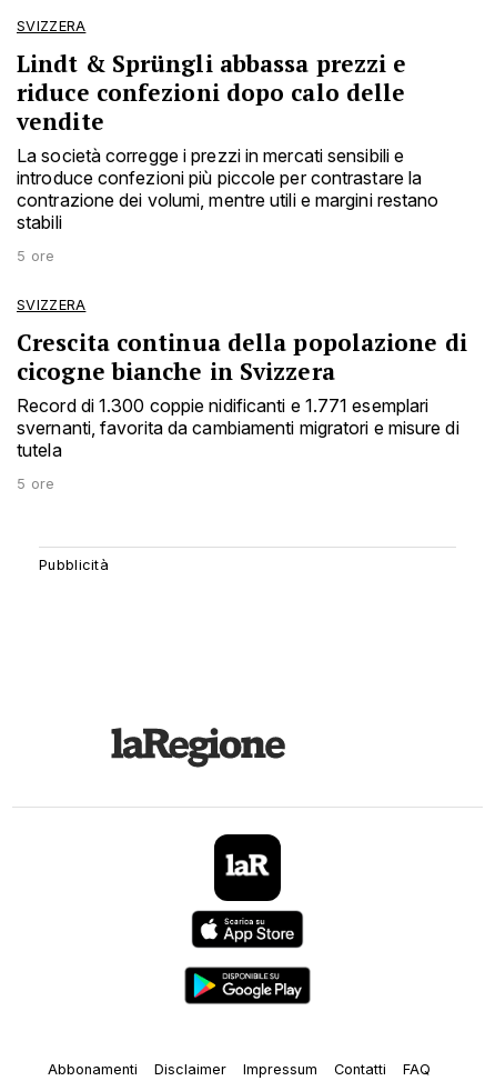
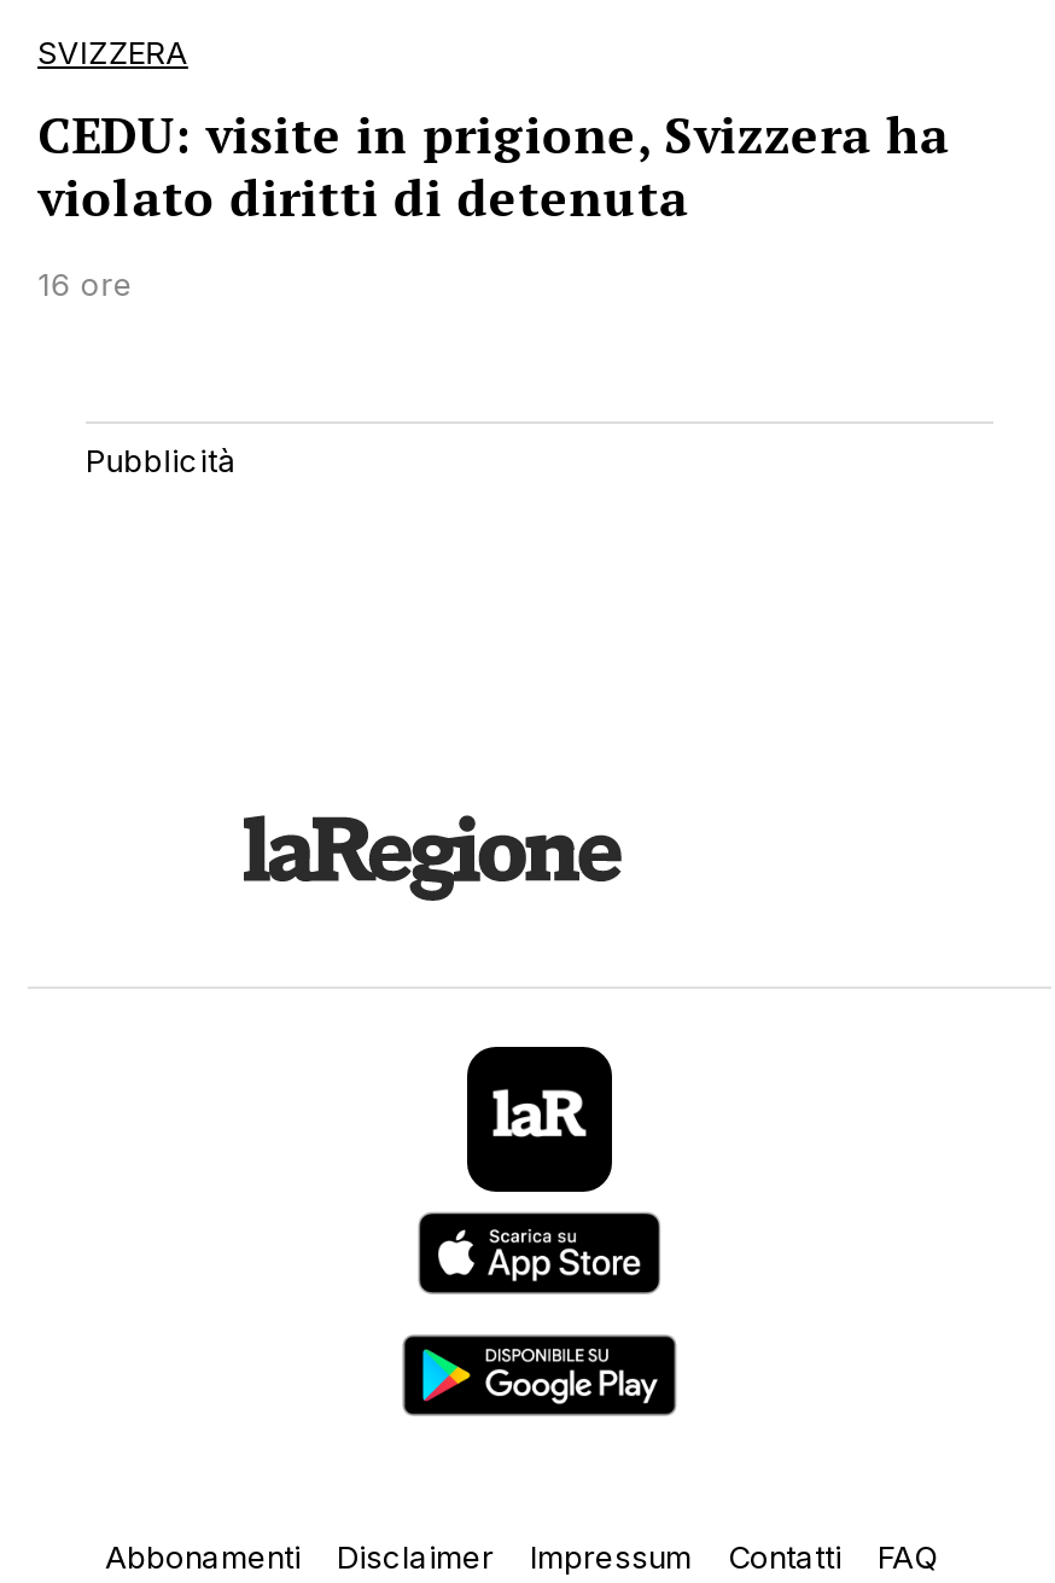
- Lindt & Sprüngli abbassa prezzi e
- riduce confezioni dopo calo delle
- vendite
- La società corregge i prezzi in mercati sensibili e
- introduce confezioni più piccole per contrastare la
- contrazione dei volumi, mentre utili e margini restano
- stabili
- 5 ore
- SVIZZERA
- Crescita continua della popolazione di
- cicogne bianche in Svizzera
- Record di 1.300 coppie nidificanti e 1.771 esemplari
- svernanti, favorita da cambiamenti migratori e misure di
- tutela
- 5 ore
+ CEDU: visite in prigione, Svizzera ha
+ violato diritti di detenuta
+ 16 ore
